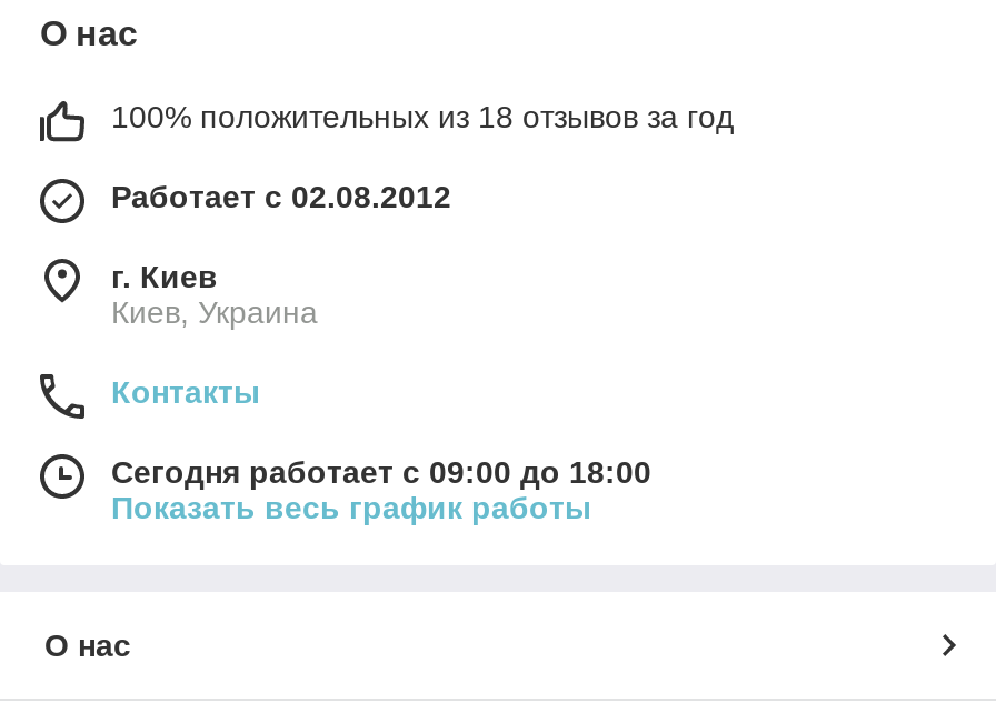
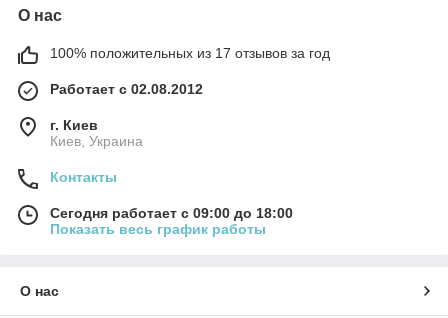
- 100% положительных из 18 отзывов за год
+ 100% положительных из 17 отзывов за год
